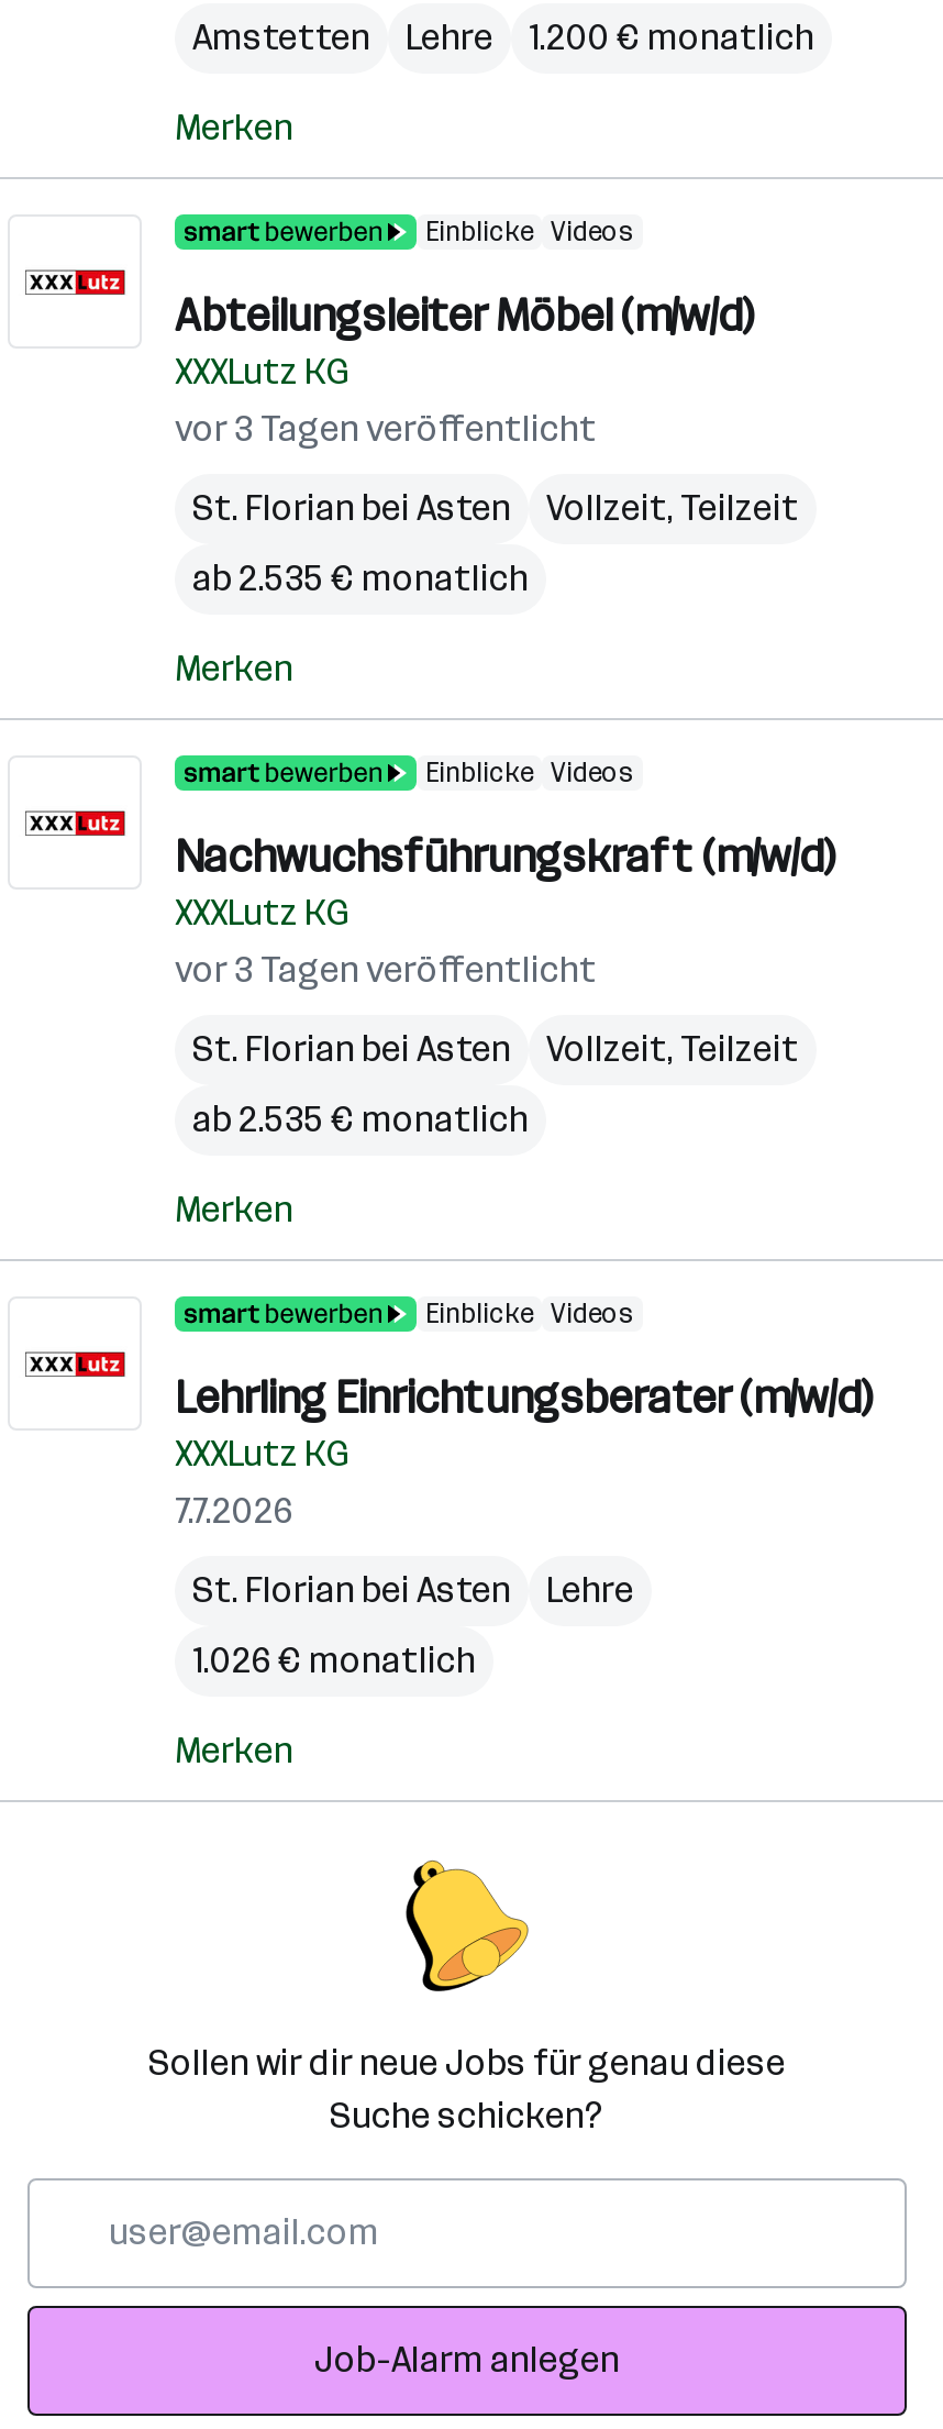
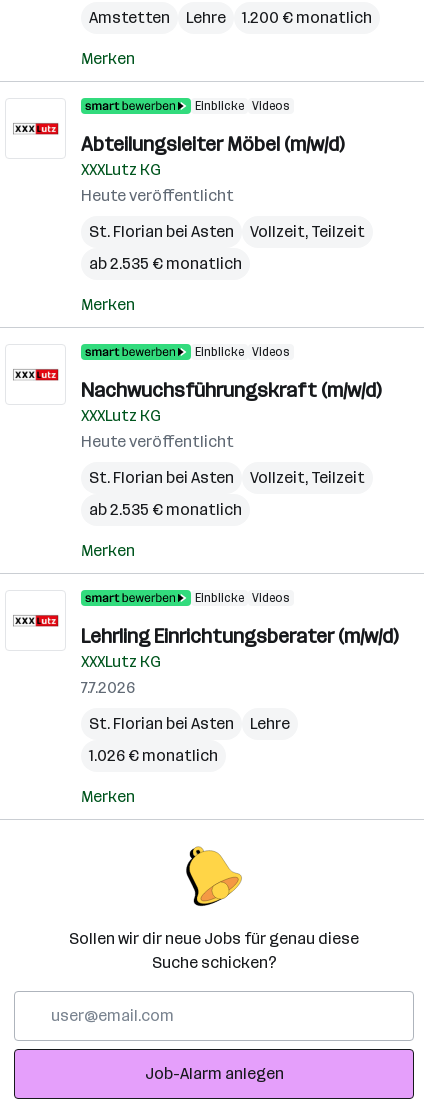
- vor 3 Tagen veröffentlicht
+ Heute veröffentlicht

- vor 3 Tagen veröffentlicht
+ Heute veröffentlicht
